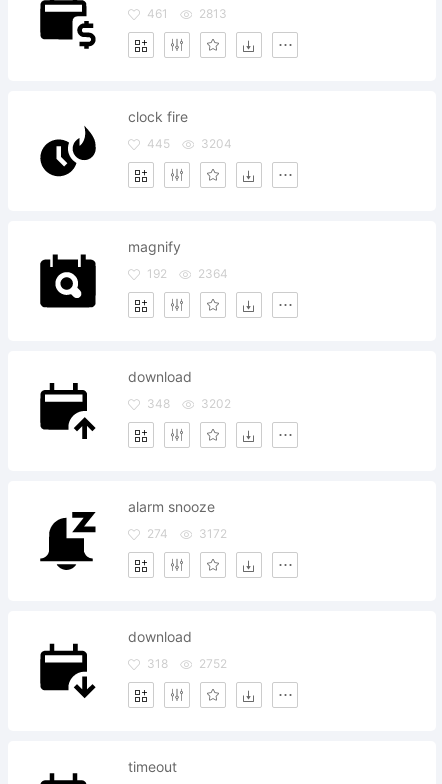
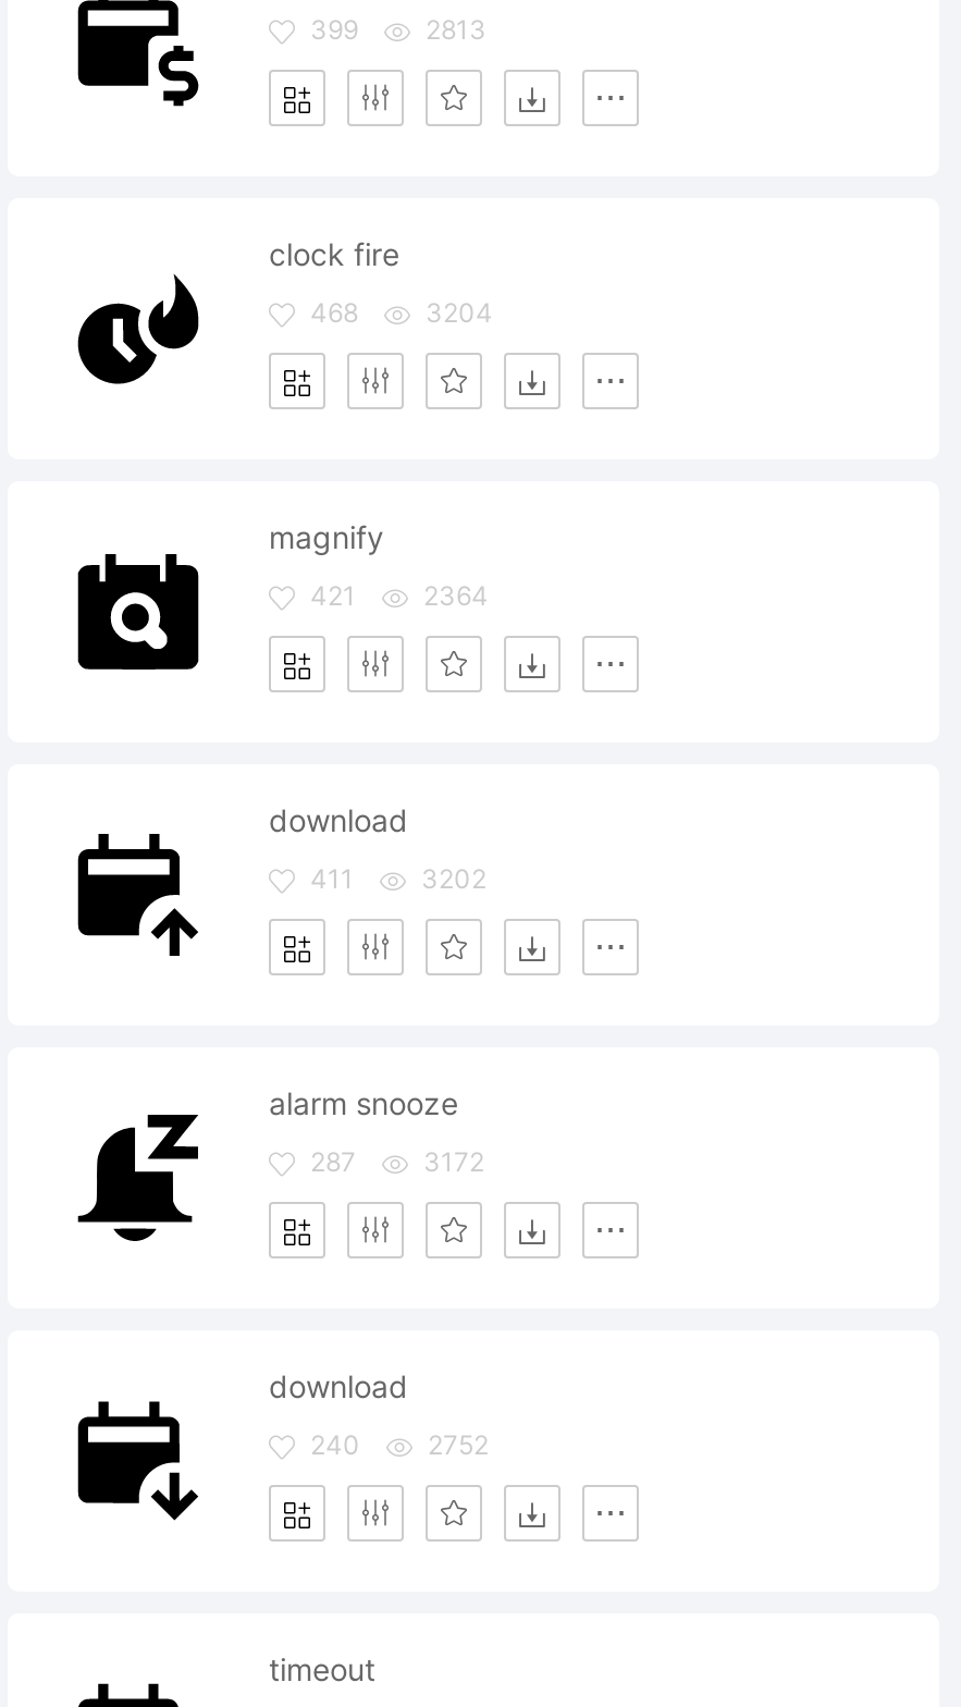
- 461
+ 399

- 445
+ 468

- 192
+ 421

- 348
+ 411

- 274
+ 287

- 318
+ 240
